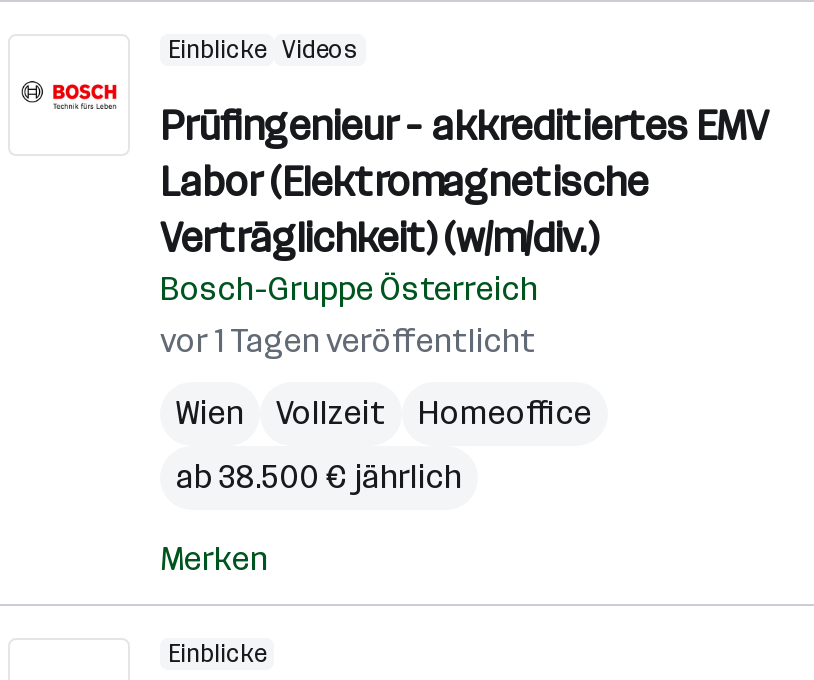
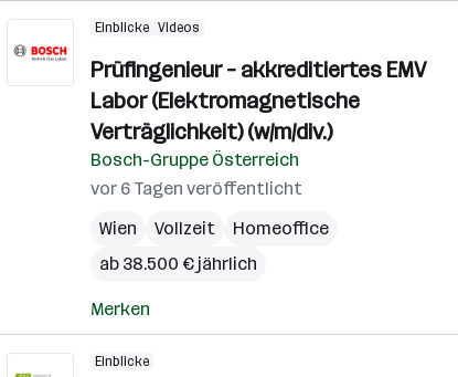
- vor 1 Tagen veröffentlicht
+ vor 6 Tagen veröffentlicht
